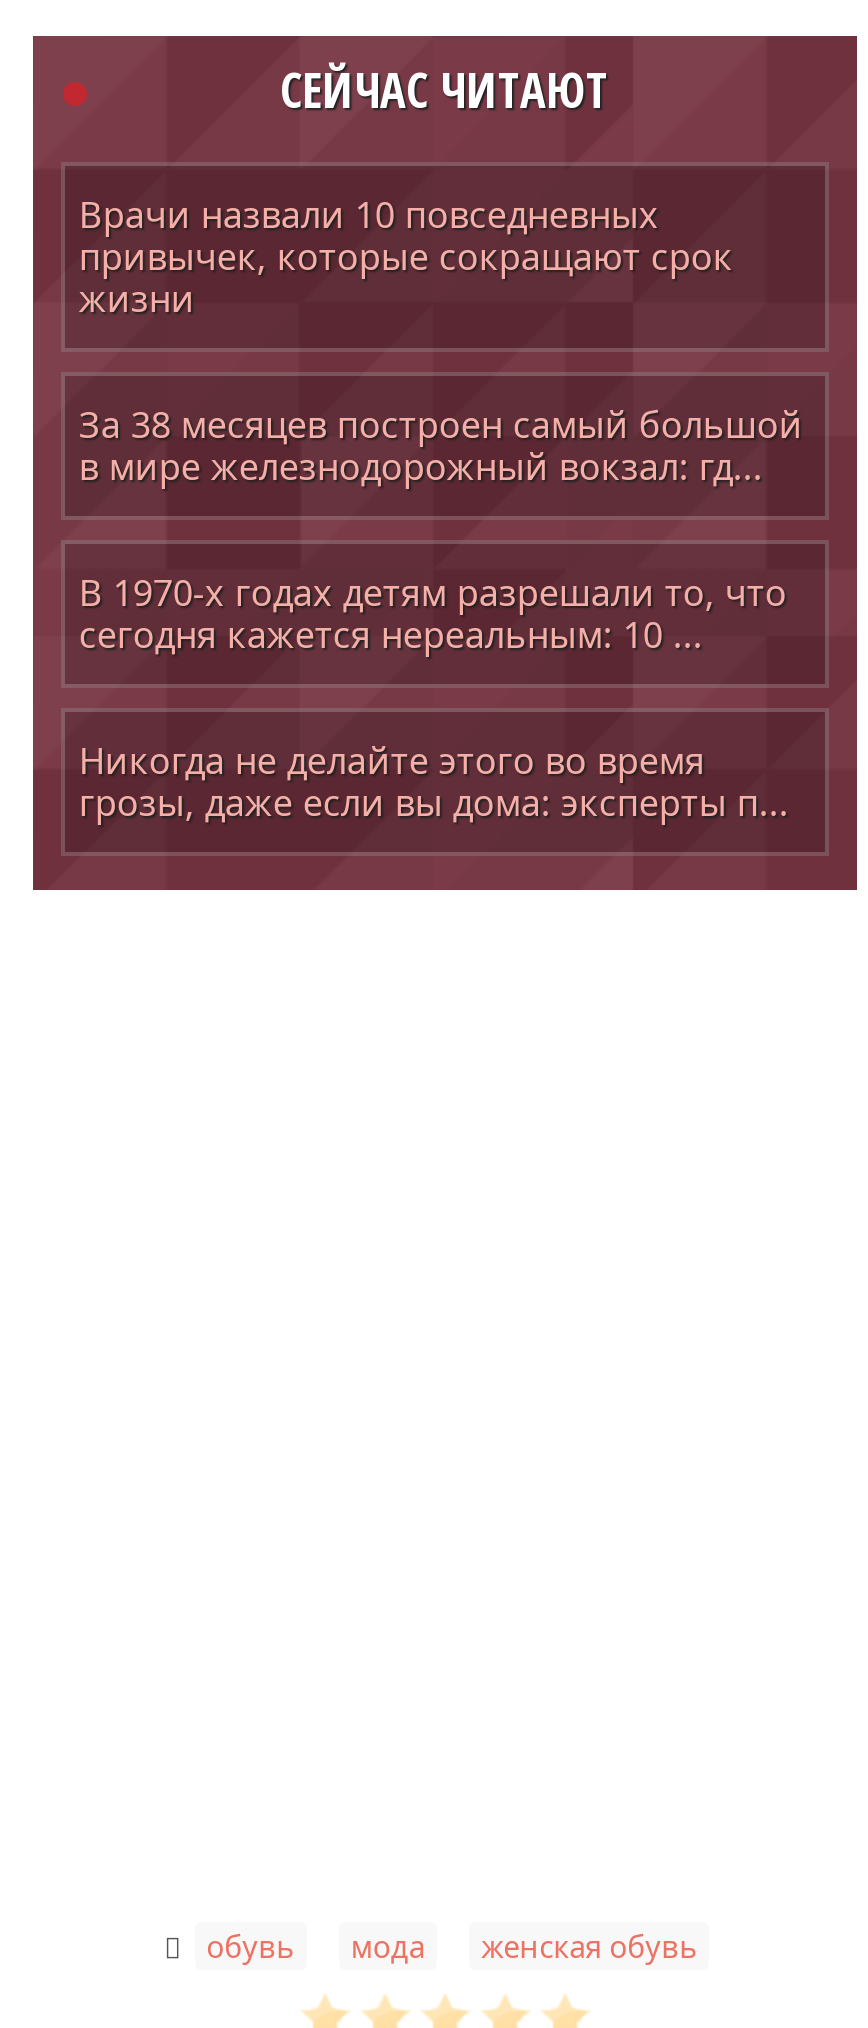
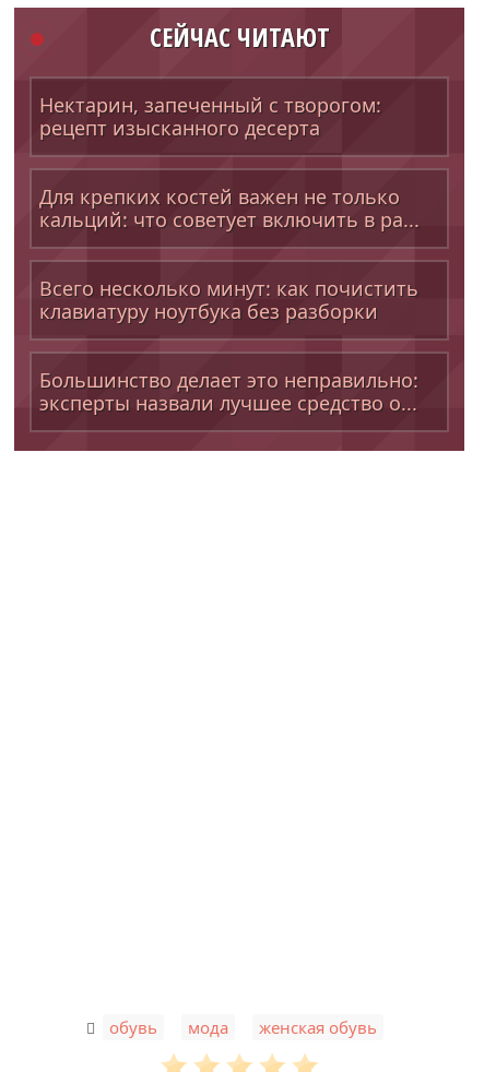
- Врачи назвали 10 повседневных
- привычек, которые сокращают срок
- жизни
+ Нектарин, запеченный с творогом:
+ рецепт изысканного десерта

- За 38 месяцев построен самый большой
- в мире железнодорожный вокзал: гд...
+ Для крепких костей важен не только
+ кальций: что советует включить в ра...

- В 1970-х годах детям разрешали то, что
- сегодня кажется нереальным: 10 ...
+ Всего несколько минут: как почистить
+ клавиатуру ноутбука без разборки

- Никогда не делайте этого во время
- грозы, даже если вы дома: эксперты п...
+ Большинство делает это неправильно:
+ эксперты назвали лучшее средство о...
